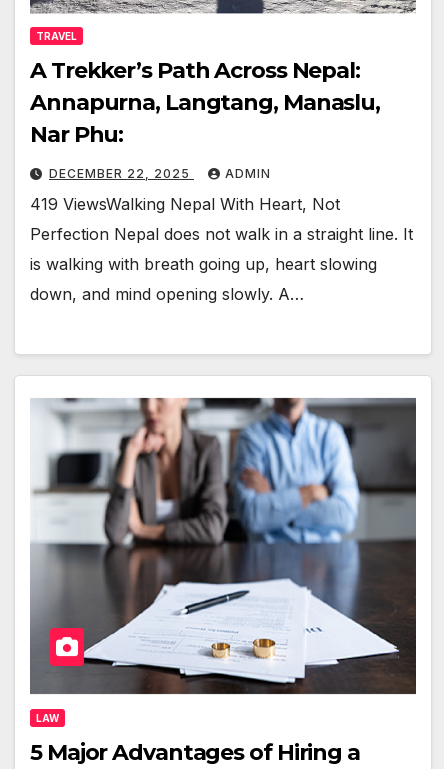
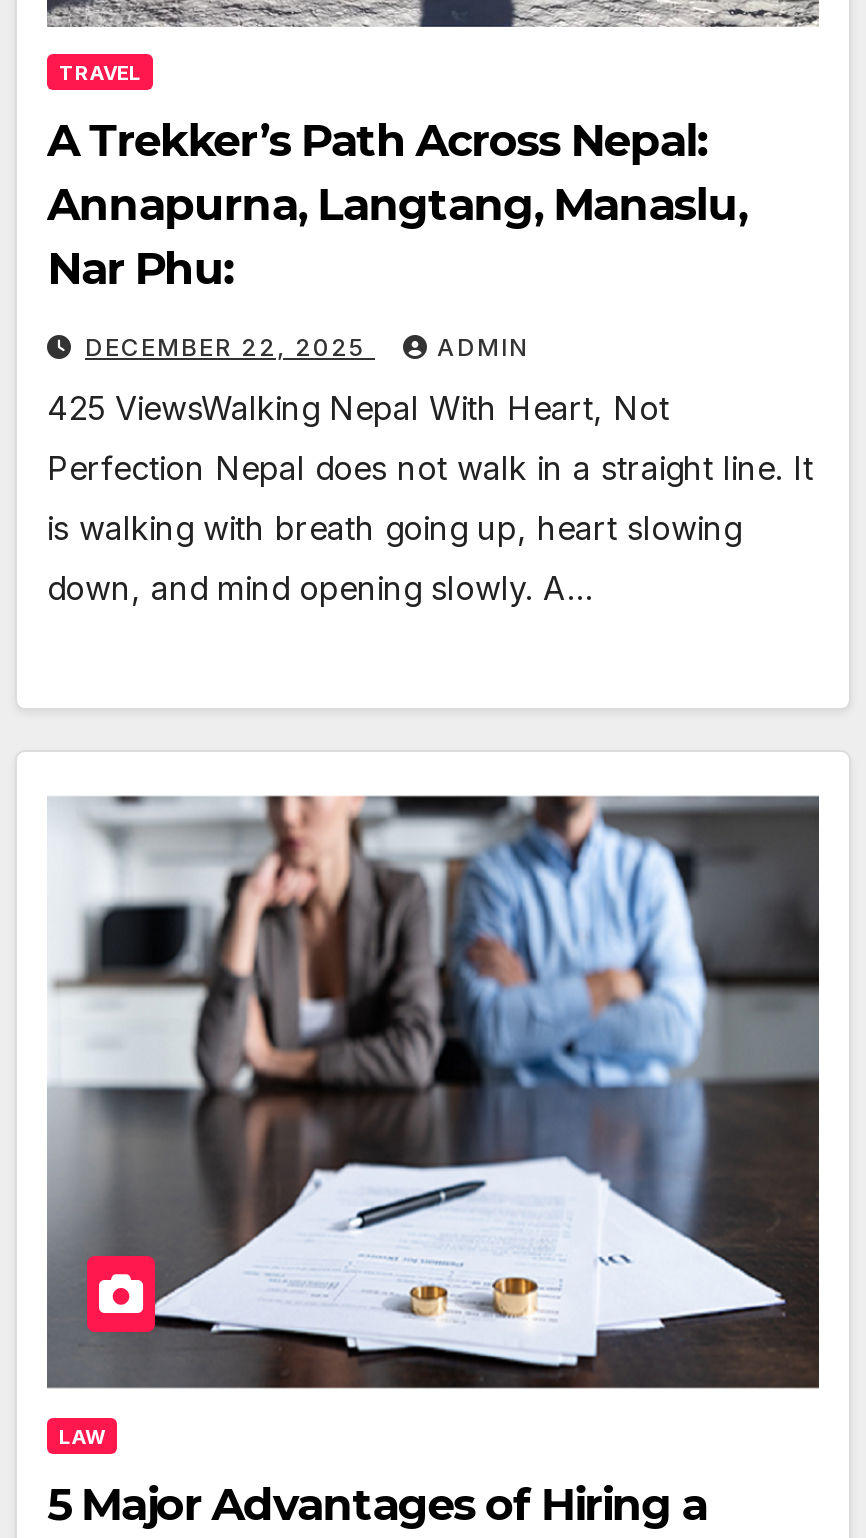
- 419 ViewsWalking Nepal With Heart, Not
+ 425 ViewsWalking Nepal With Heart, Not
